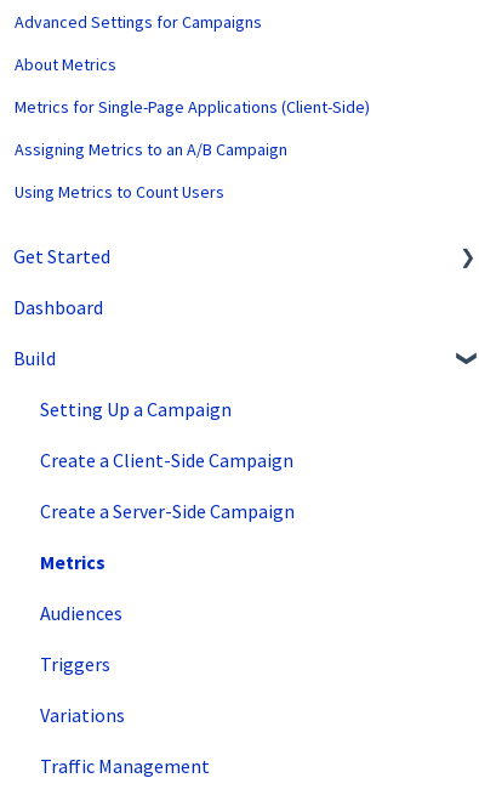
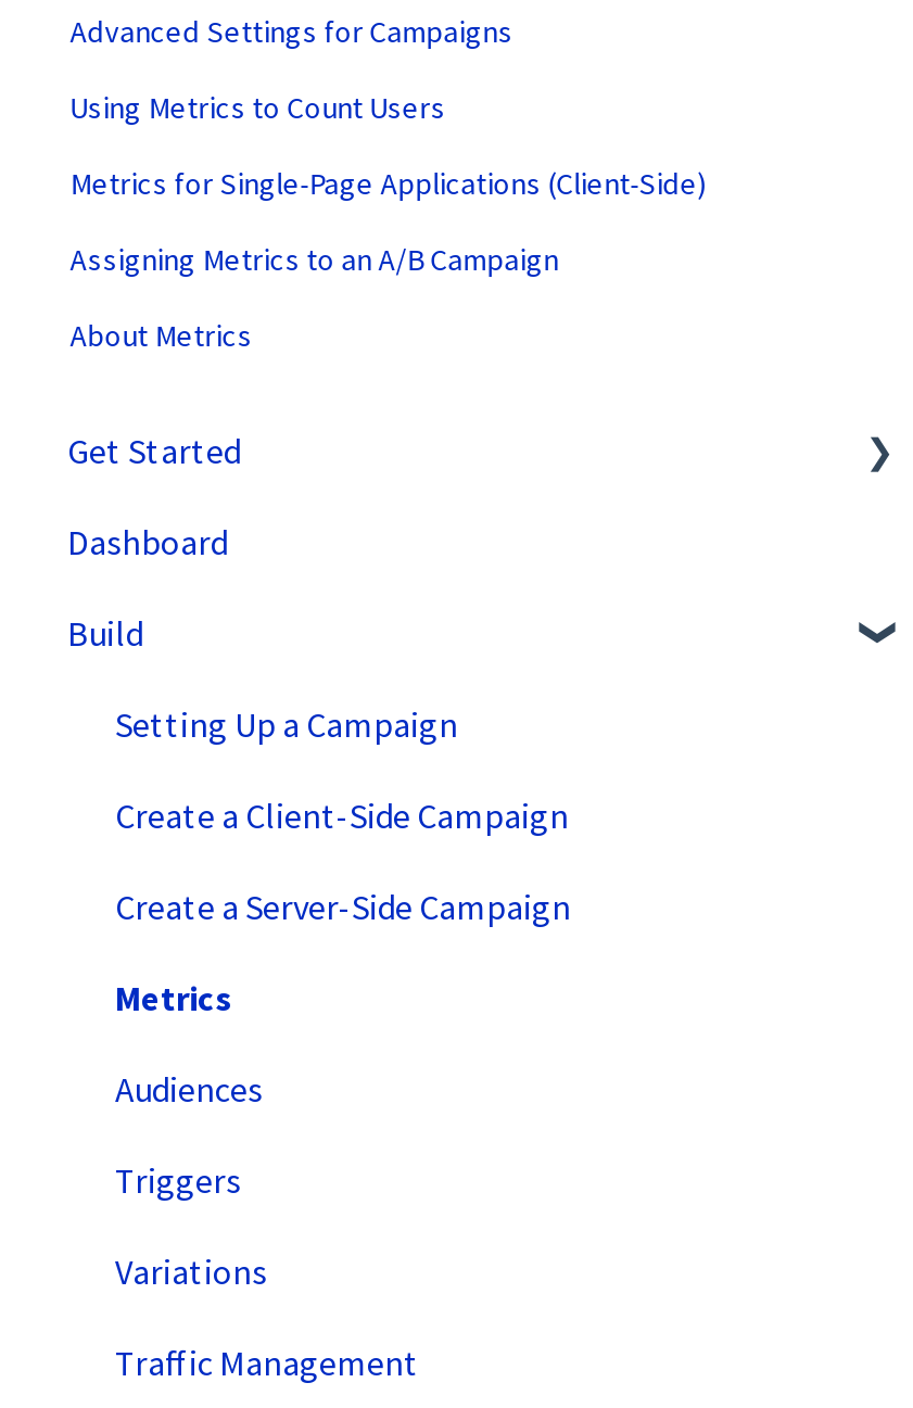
moved down: About Metrics

moved up: Using Metrics to Count Users
